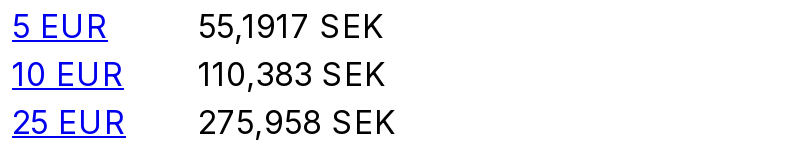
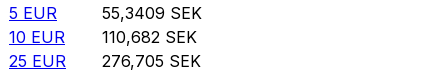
- 55,1917 SEK
+ 55,3409 SEK

- 10 EUR 110,383 SEK
+ 10 EUR 110,682 SEK

- 25 EUR 275,958 SEK
+ 25 EUR 276,705 SEK
